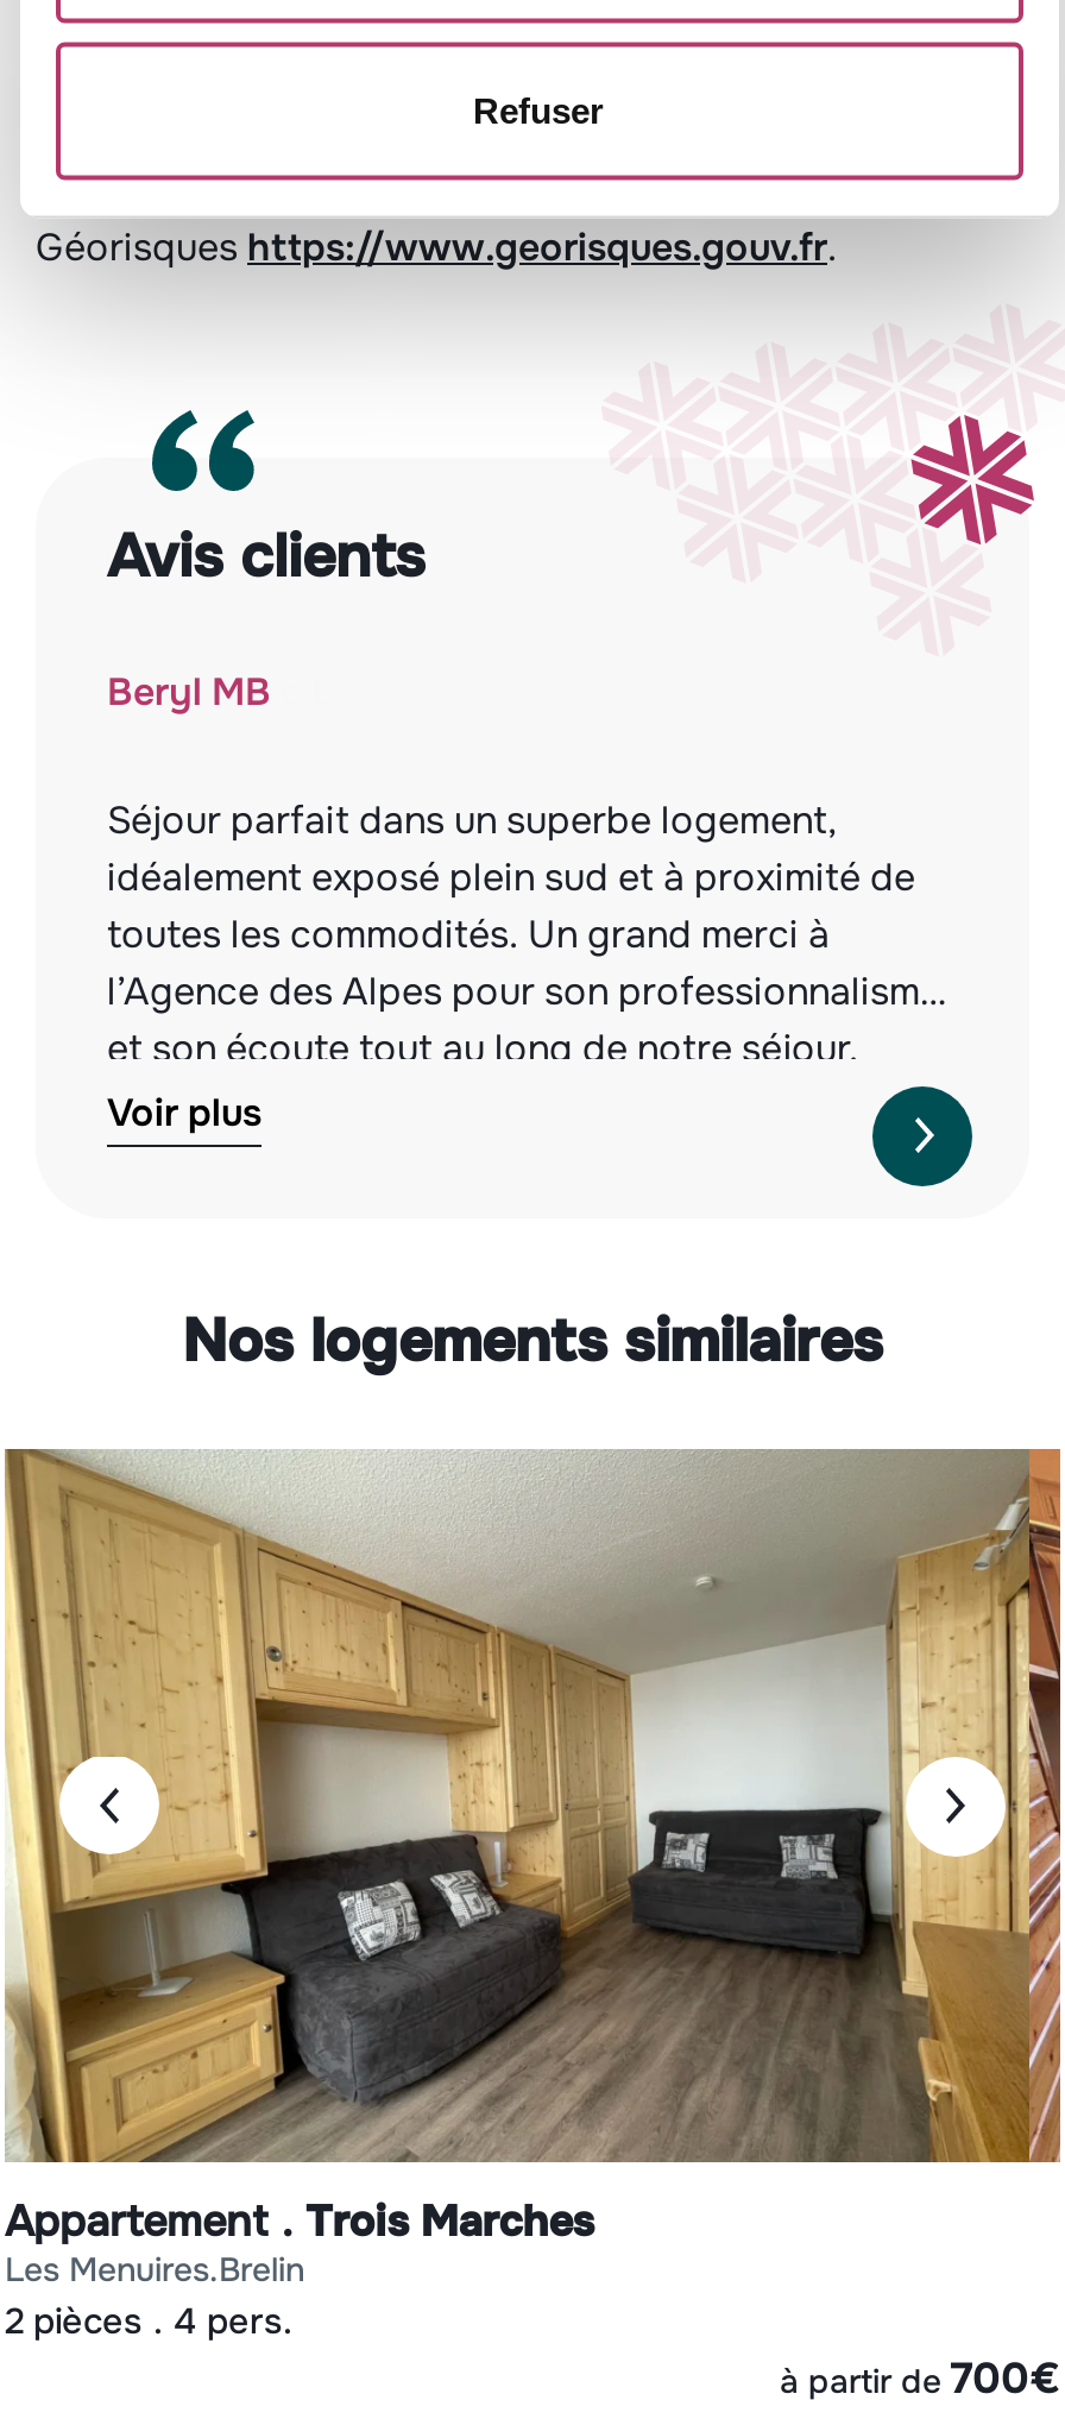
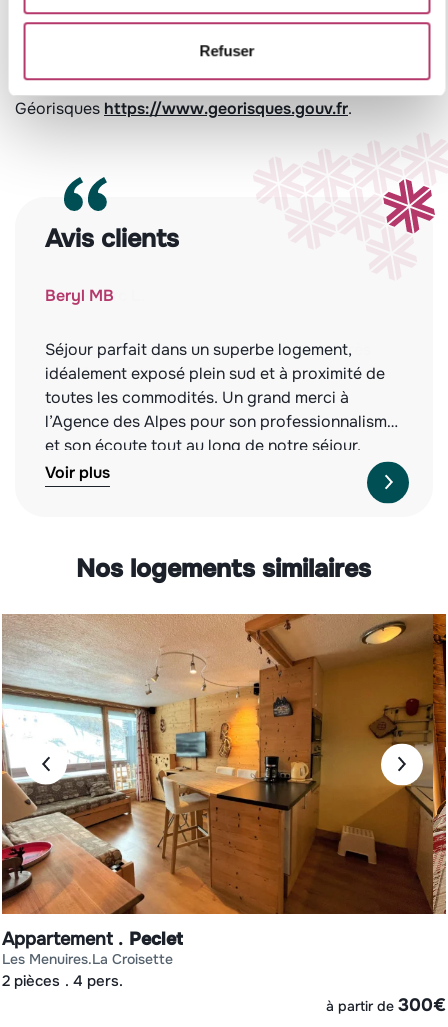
- [image]
- Trois Marches
+ [image]
+ Peclet

- brelin
+ la croisette

- à partir de 700€
+ à partir de 300€
